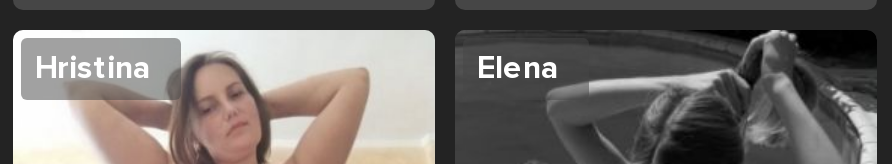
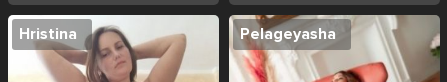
- Elena
+ Pelageyasha
